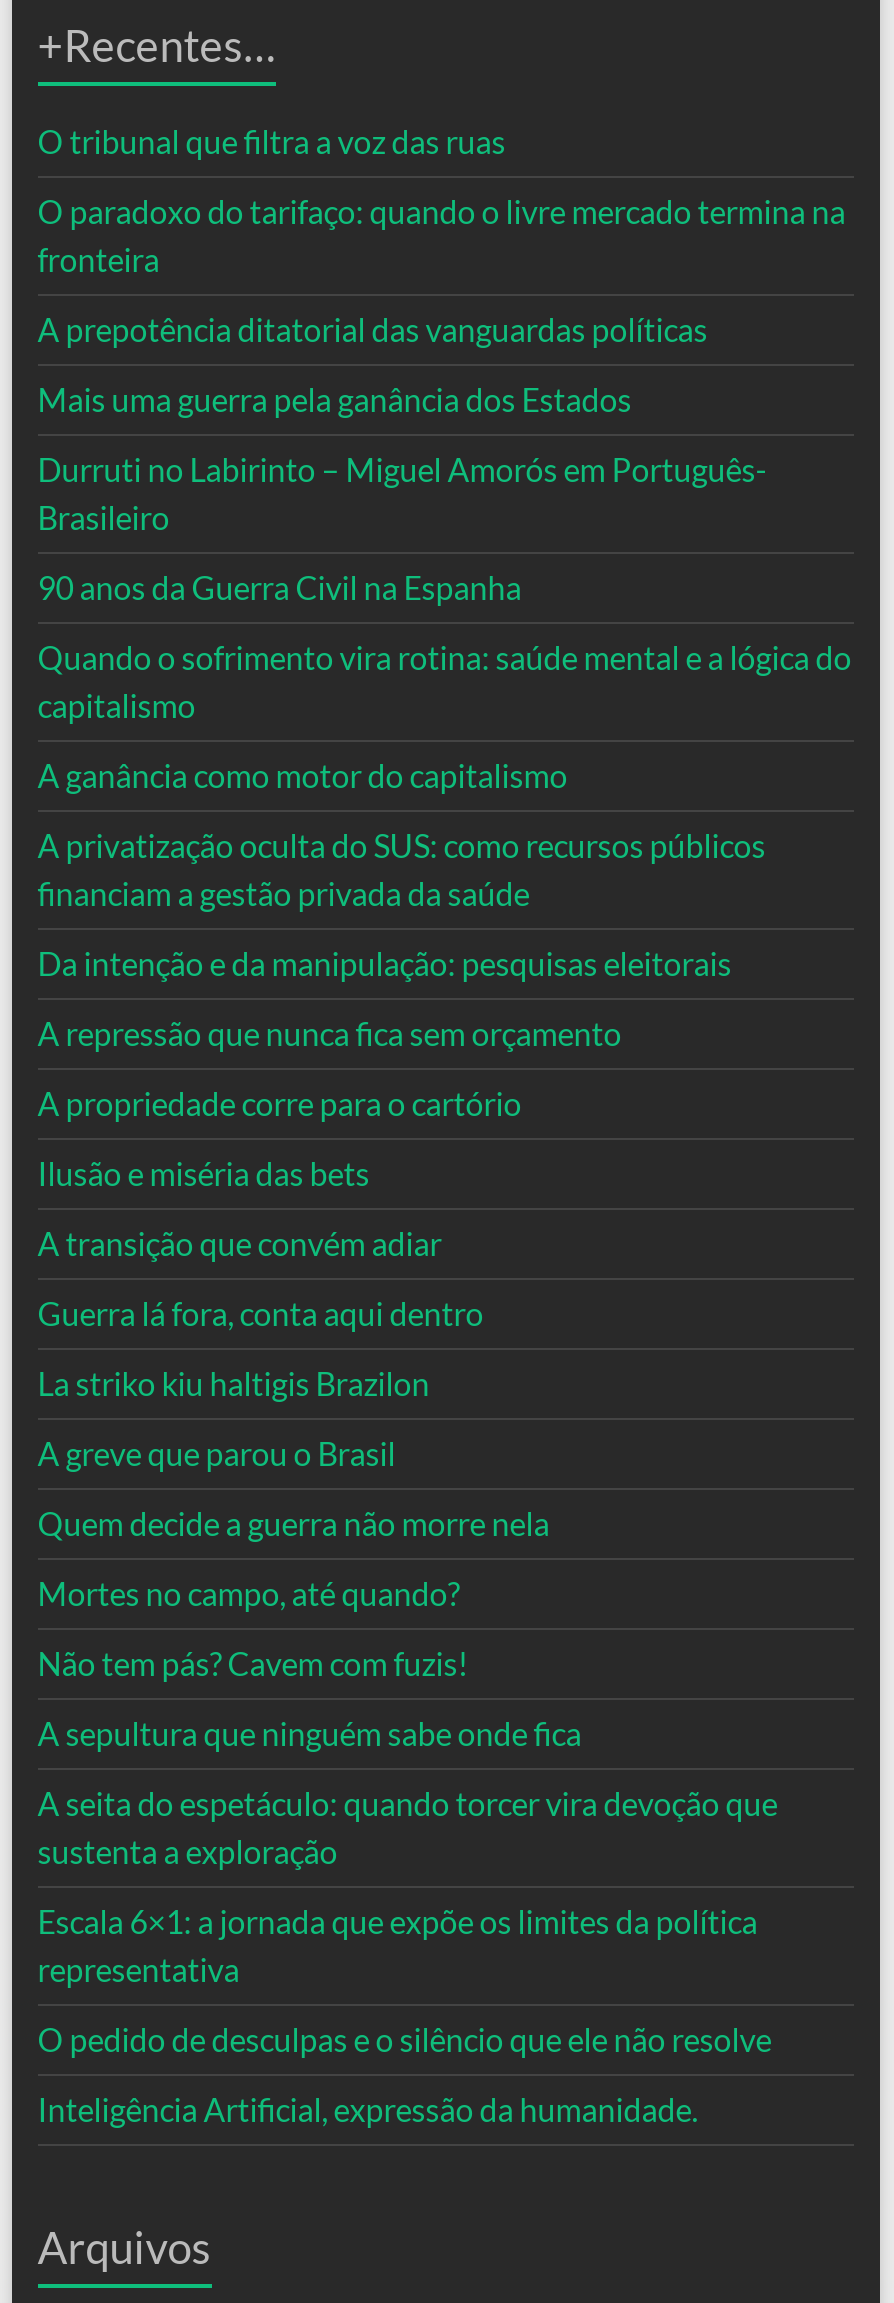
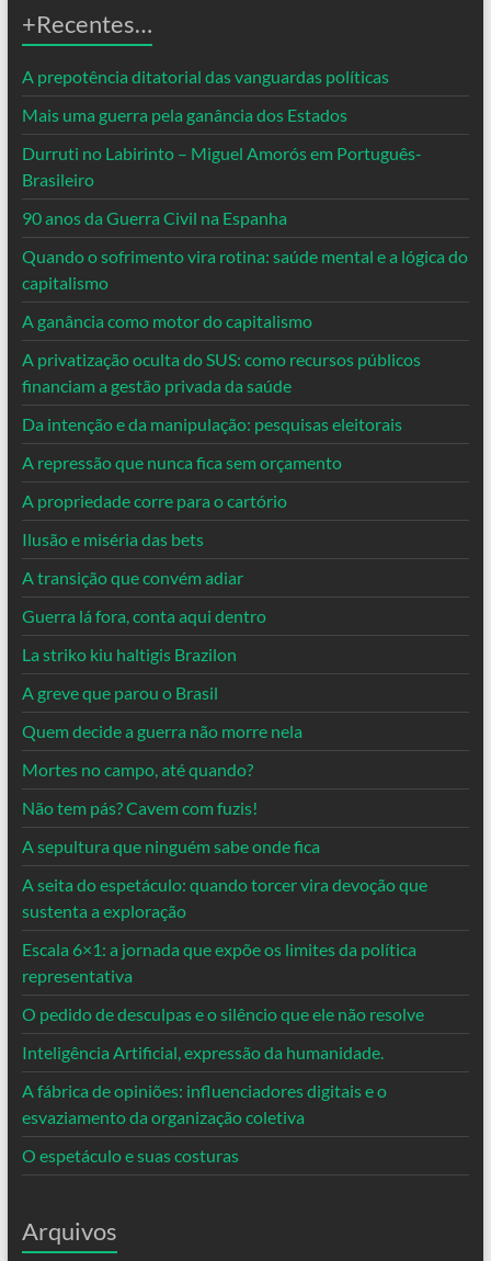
- O tribunal que filtra a voz das ruas
- O paradoxo do tarifaço: quando o livre mercado termina na
- fronteira

moved up: A prepotência ditatorial das vanguardas políticas | Mais uma guerra pela ganância dos Estados | Durruti no Labirinto – Miguel Amorós em Português- | ... | O pedido de desculpas e o silêncio que ele não resolve | Inteligência Artificial, expressão da humanidade.

+ A fábrica de opiniões: influenciadores digitais e o
+ esvaziamento da organização coletiva
+ O espetáculo e suas costuras
